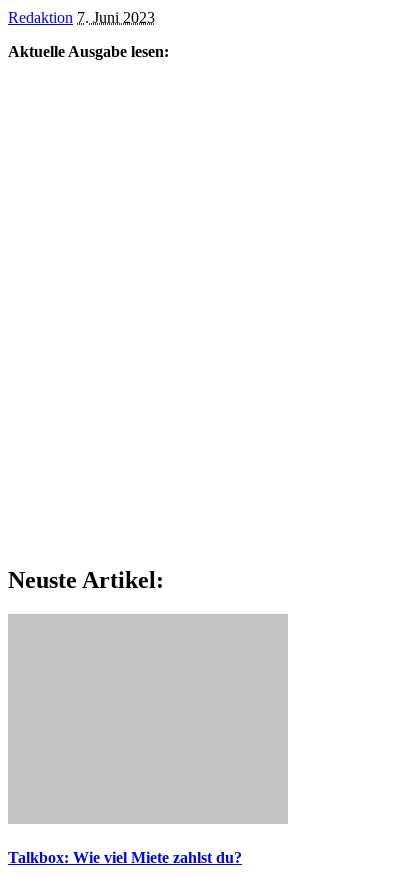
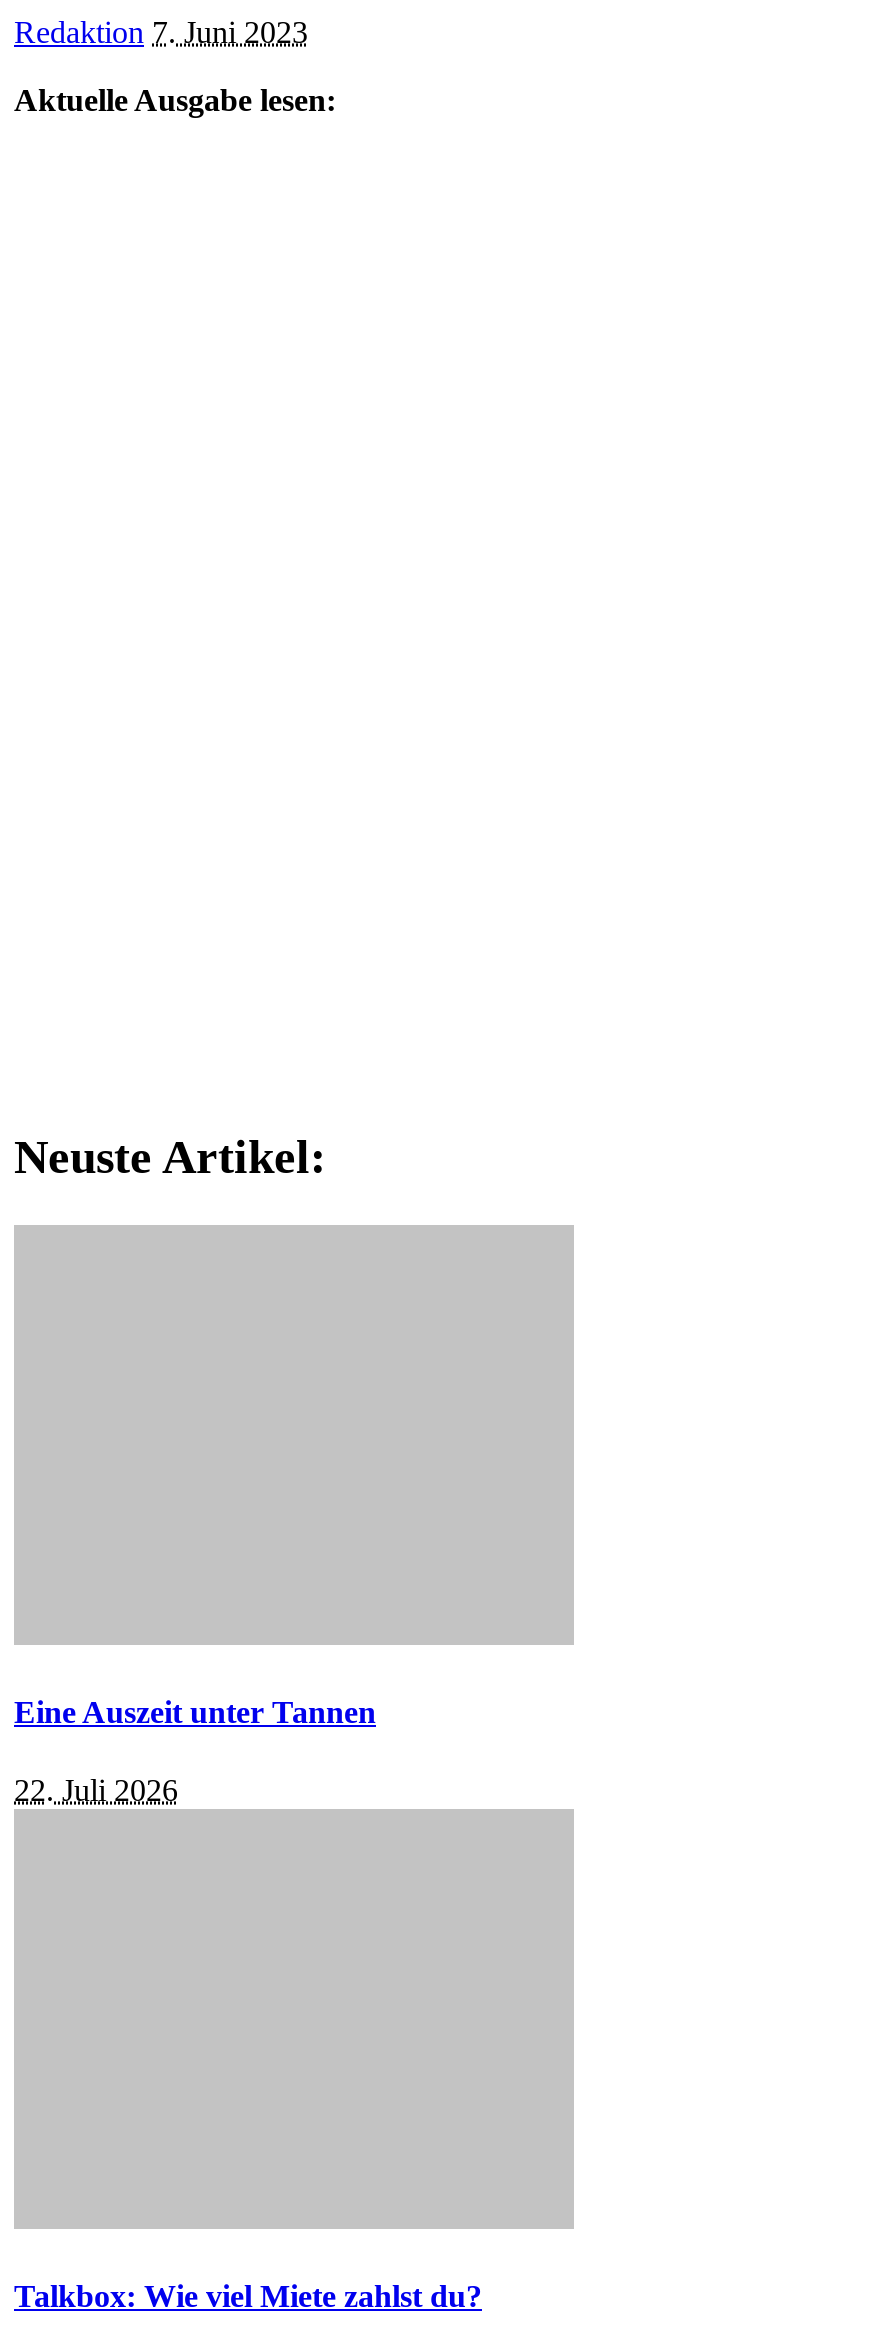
+ Eine Auszeit unter Tannen
+ 22. Juli 2026
